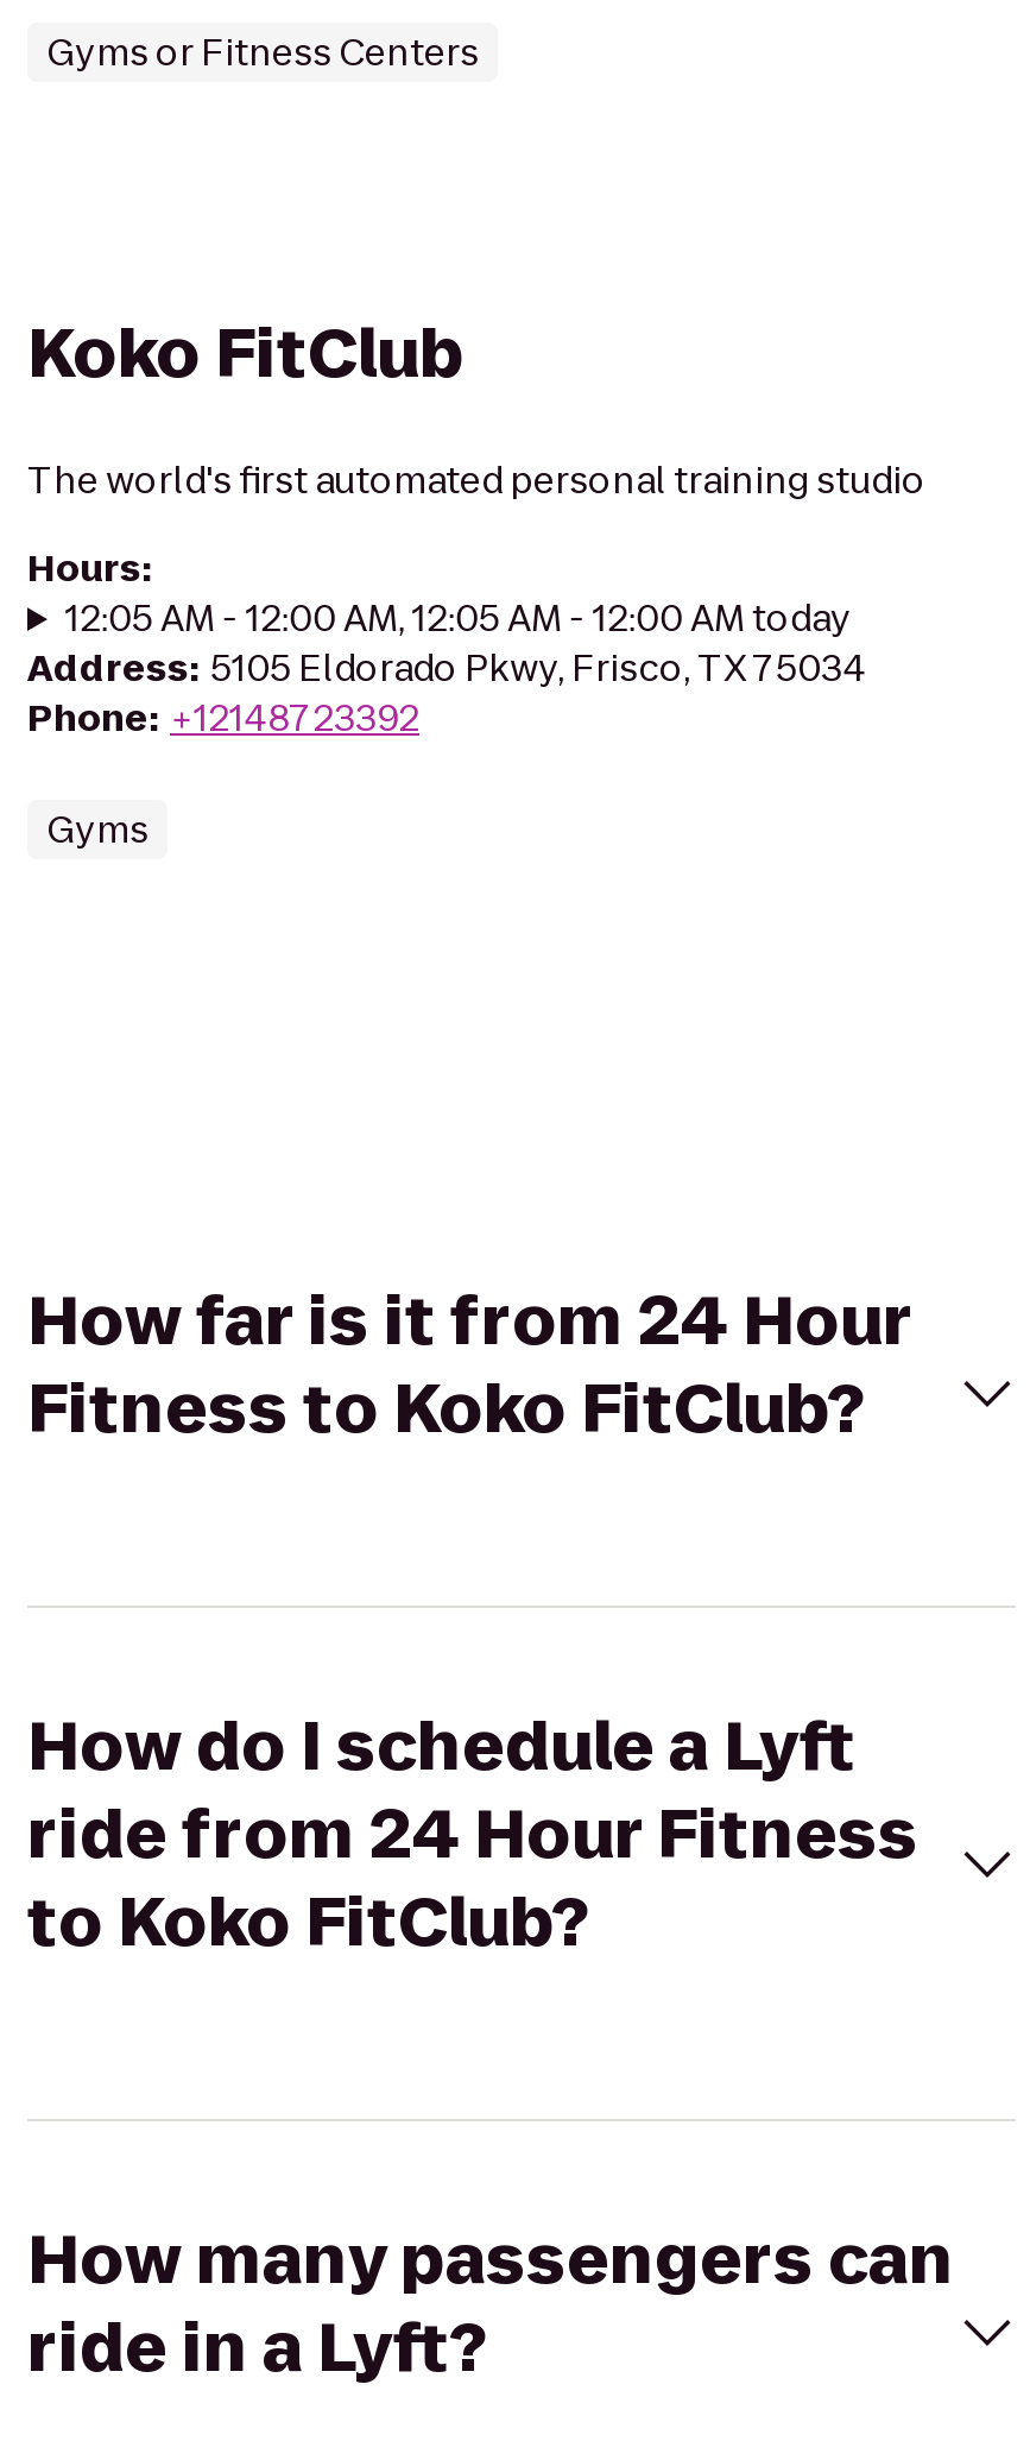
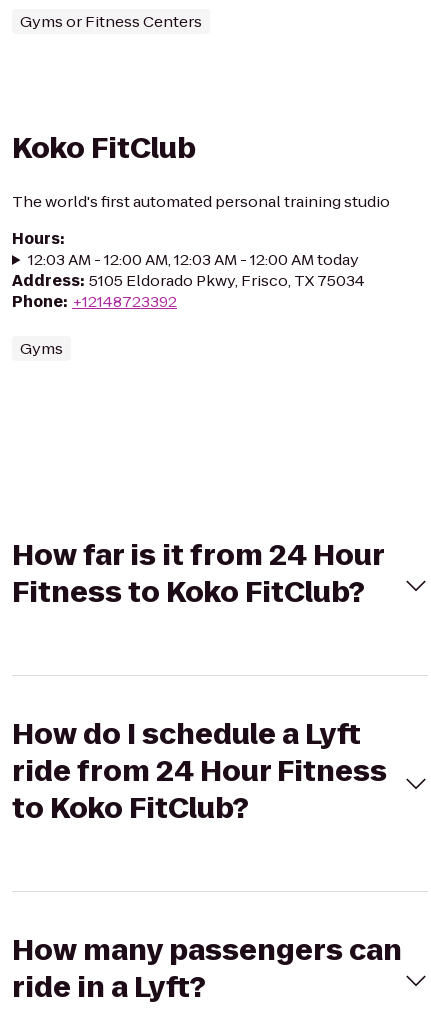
- 12:05 AM - 12:00 AM, 12:05 AM - 12:00 AM today
+ 12:03 AM - 12:00 AM, 12:03 AM - 12:00 AM today
